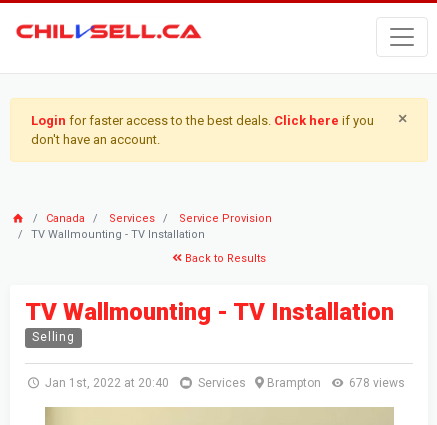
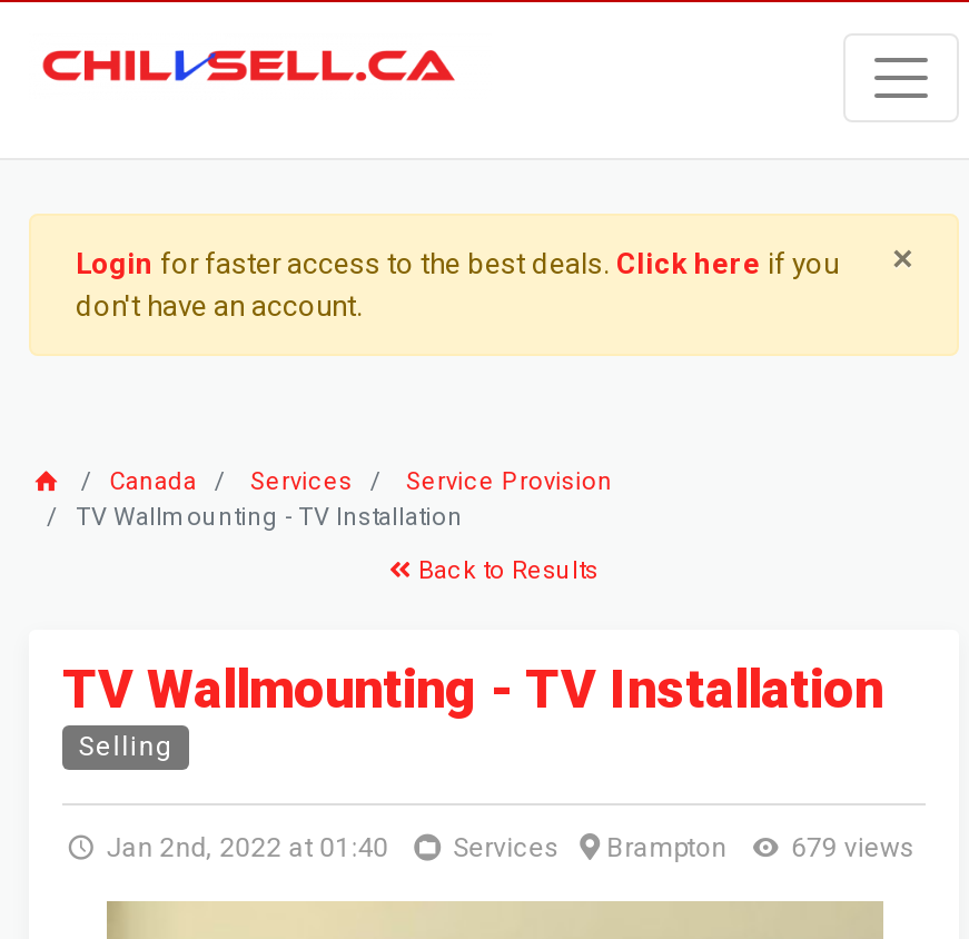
- Jan 1st, 2022 at 20:40
+ Jan 2nd, 2022 at 01:40

- 678 views
+ 679 views
